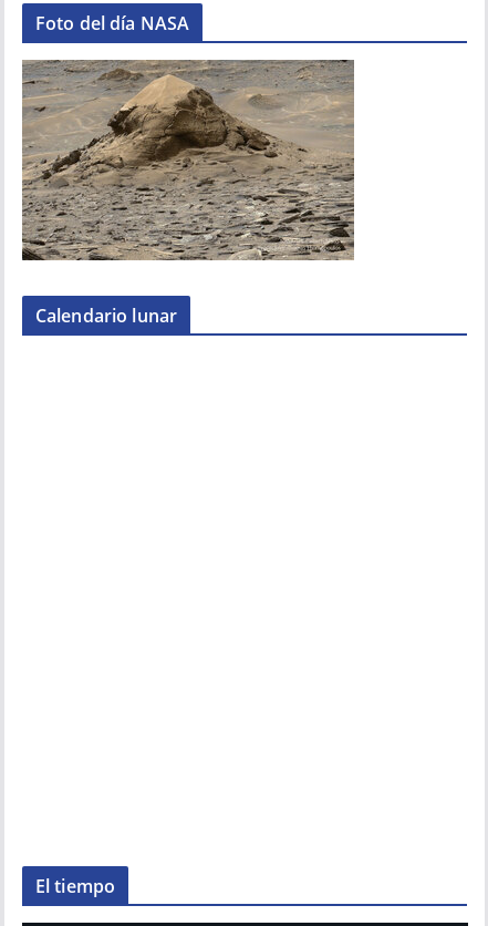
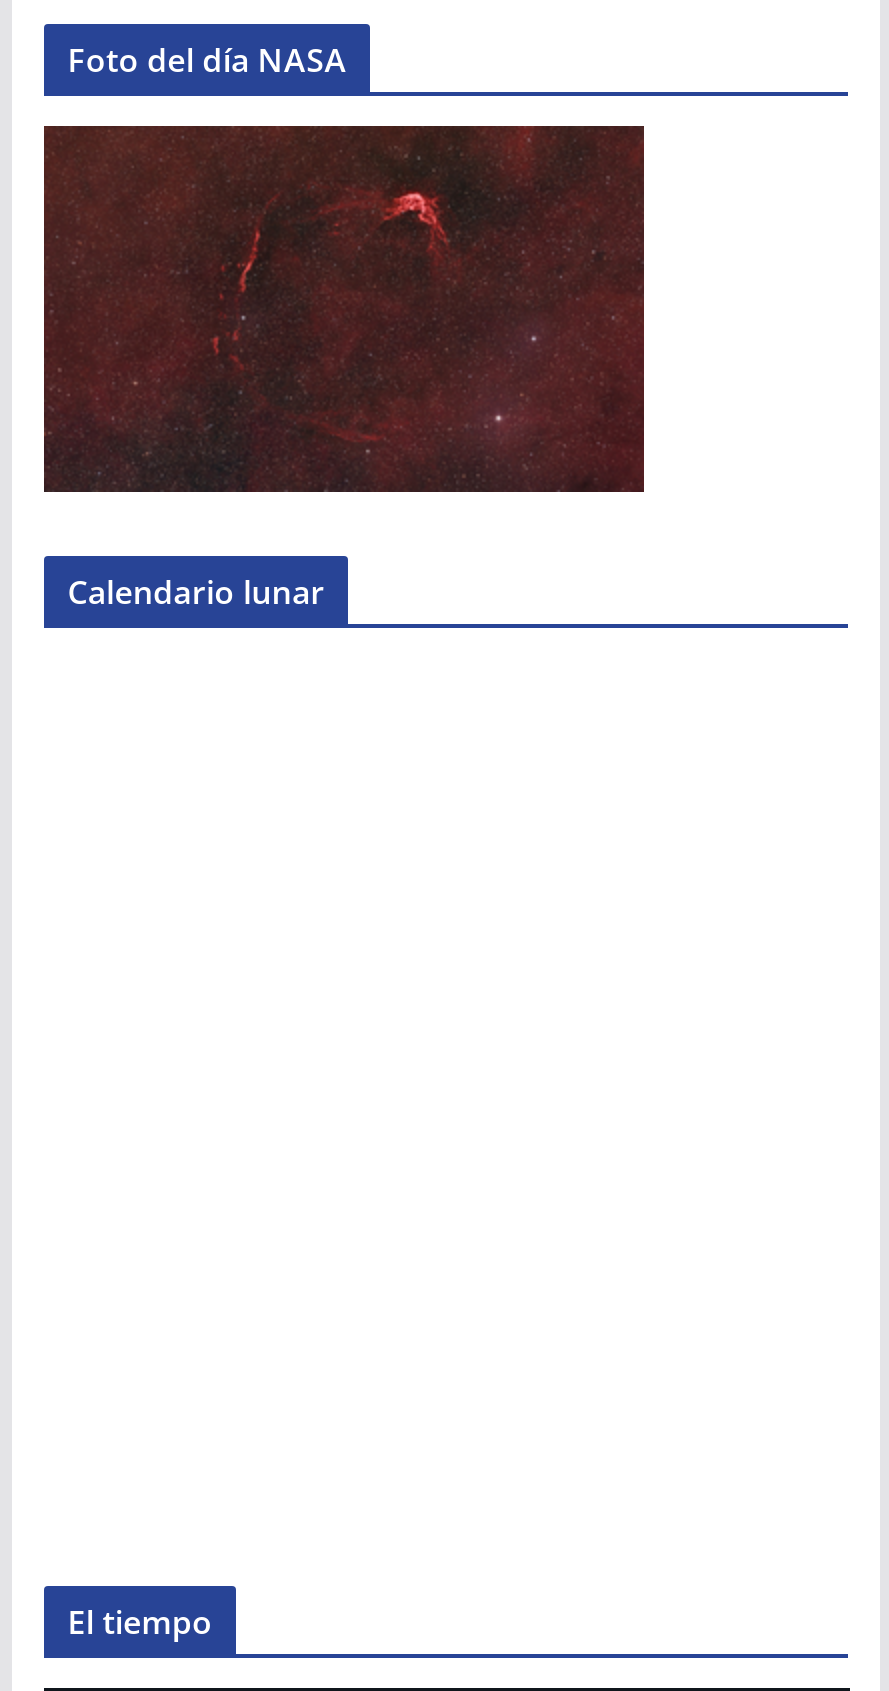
- [image]
+ [image]
